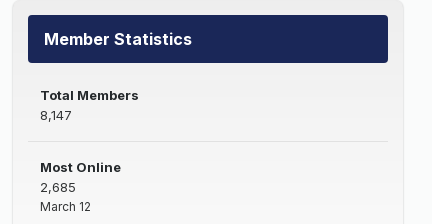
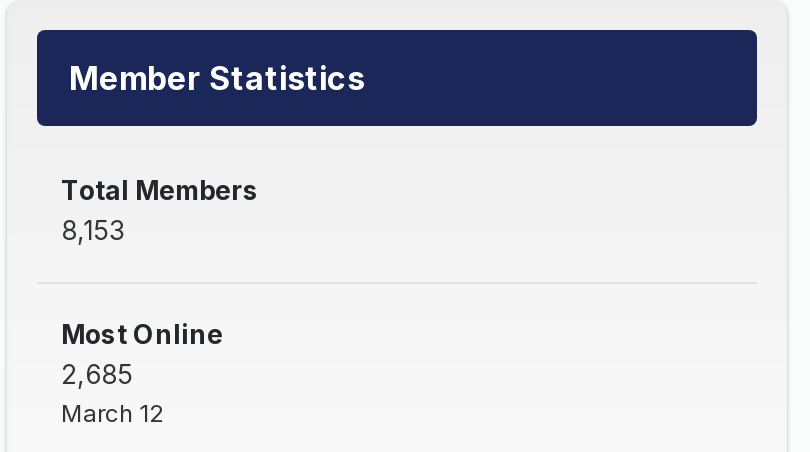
- 8,147
+ 8,153
